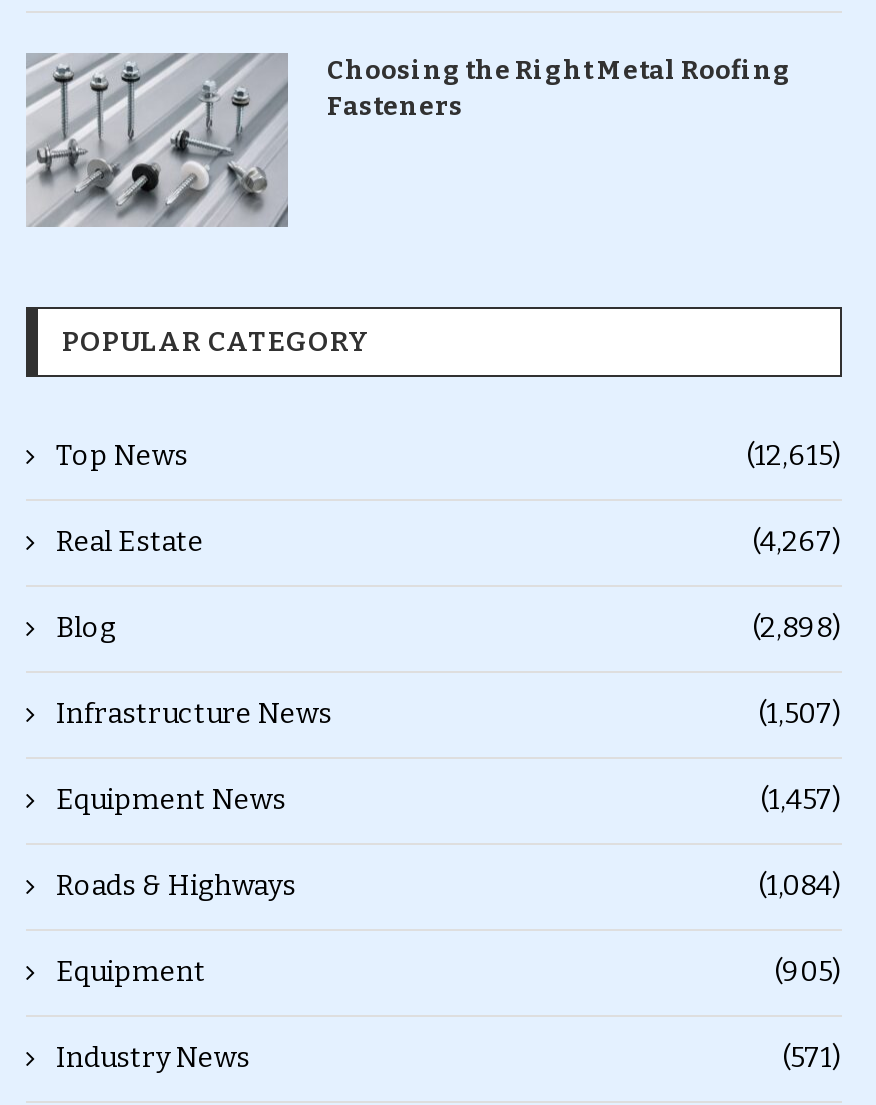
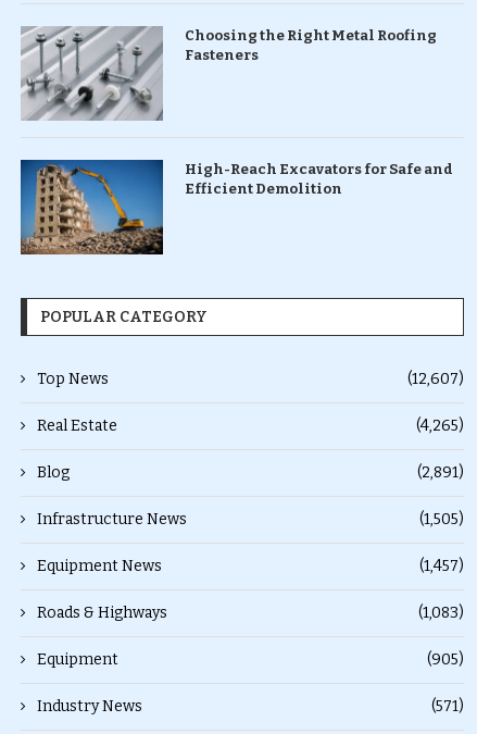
+ [image]
+ High-Reach Excavators for Safe and
+ Efficient Demolition

- (12,615)
+ (12,607)

- (4,267)
+ (4,265)

- (2,898)
+ (2,891)

- (1,507)
+ (1,505)

- (1,084)
+ (1,083)
